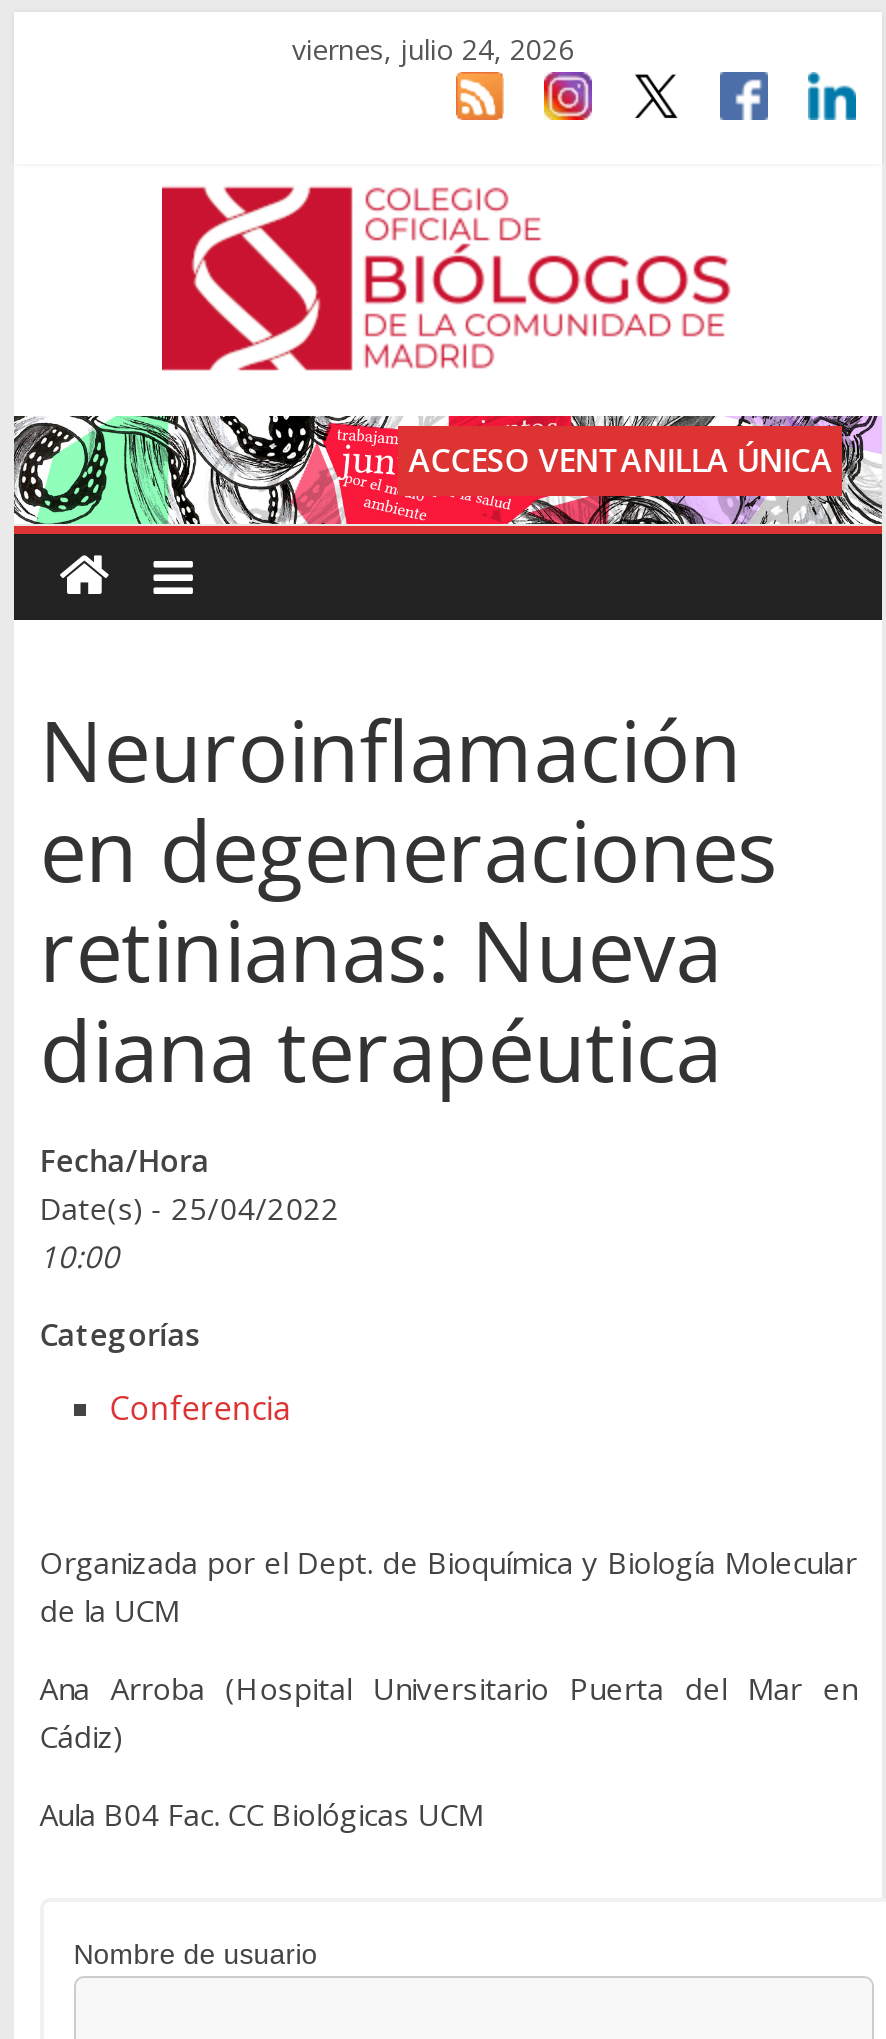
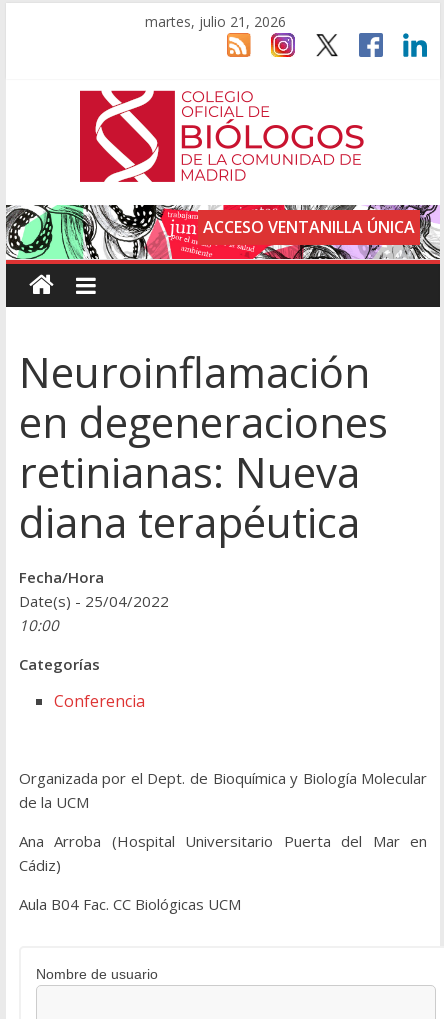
- viernes, julio 24, 2026
+ martes, julio 21, 2026
